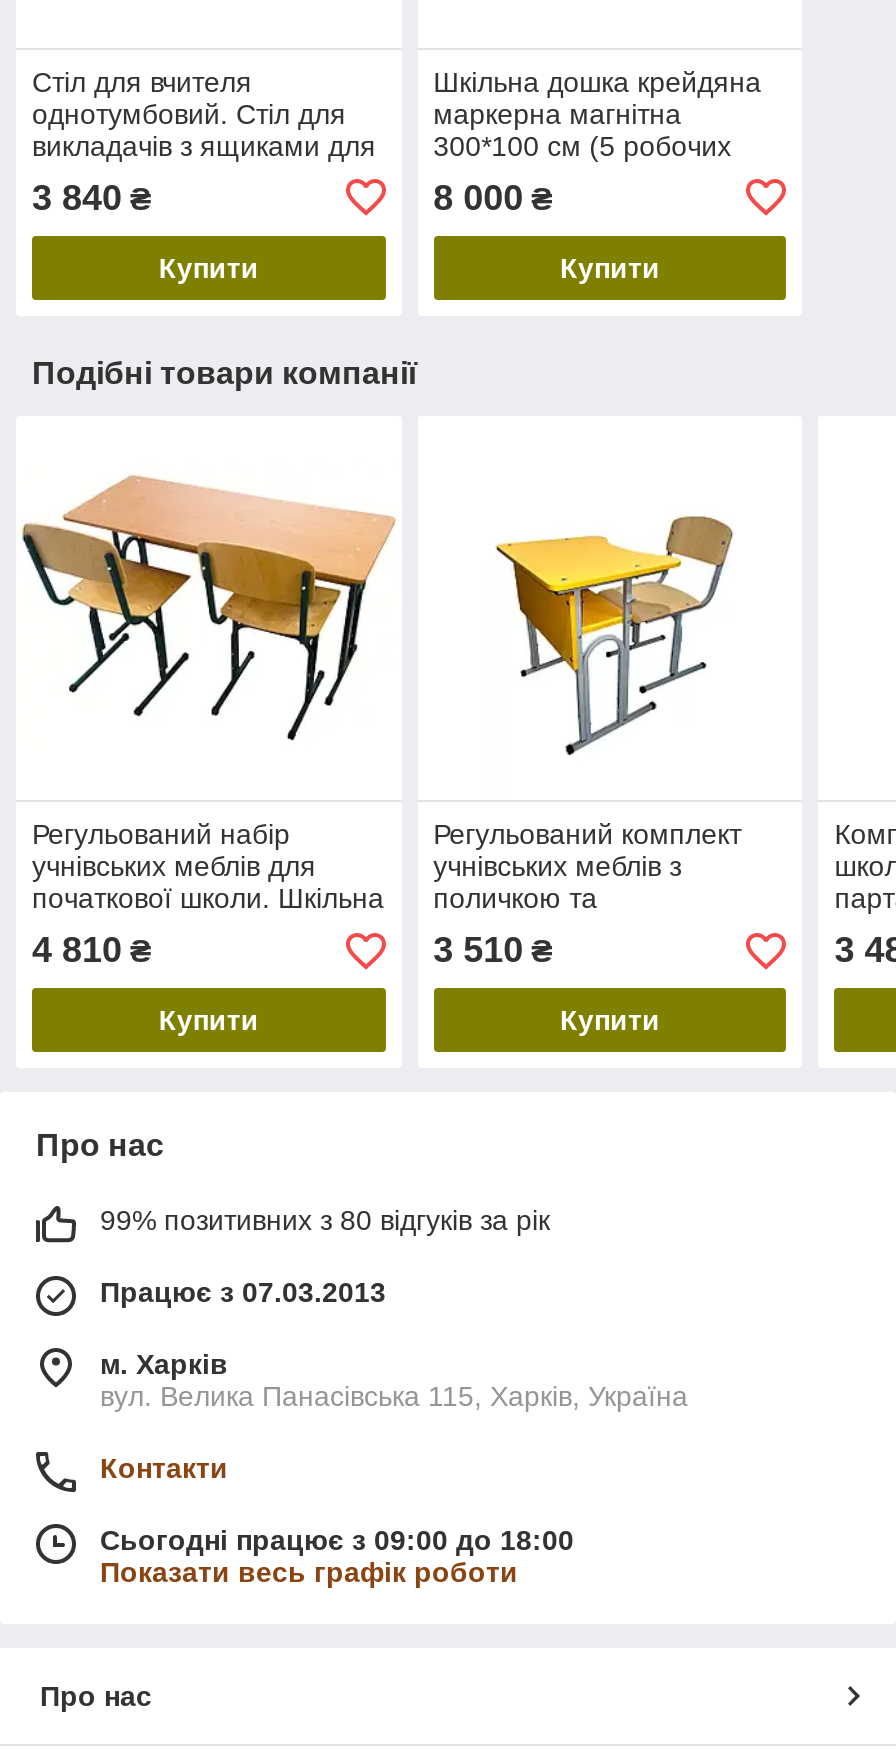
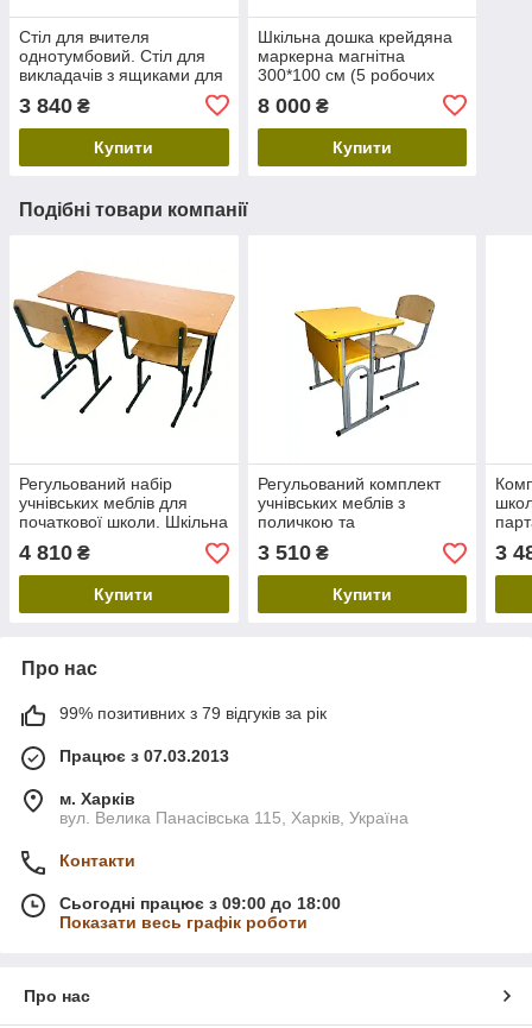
- 99% позитивних з 80 відгуків за рік
+ 99% позитивних з 79 відгуків за рік
